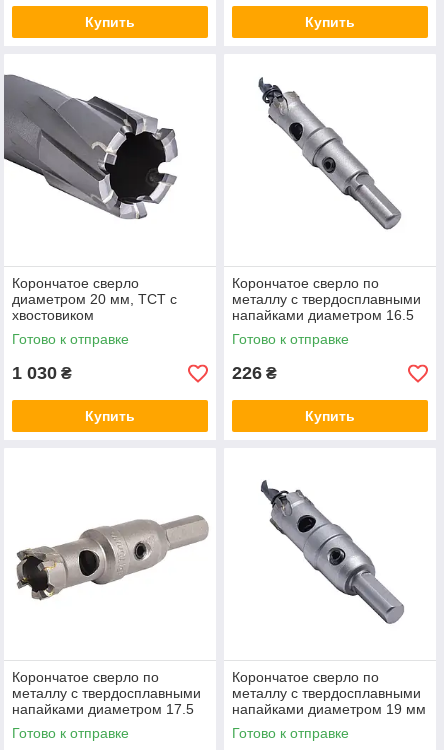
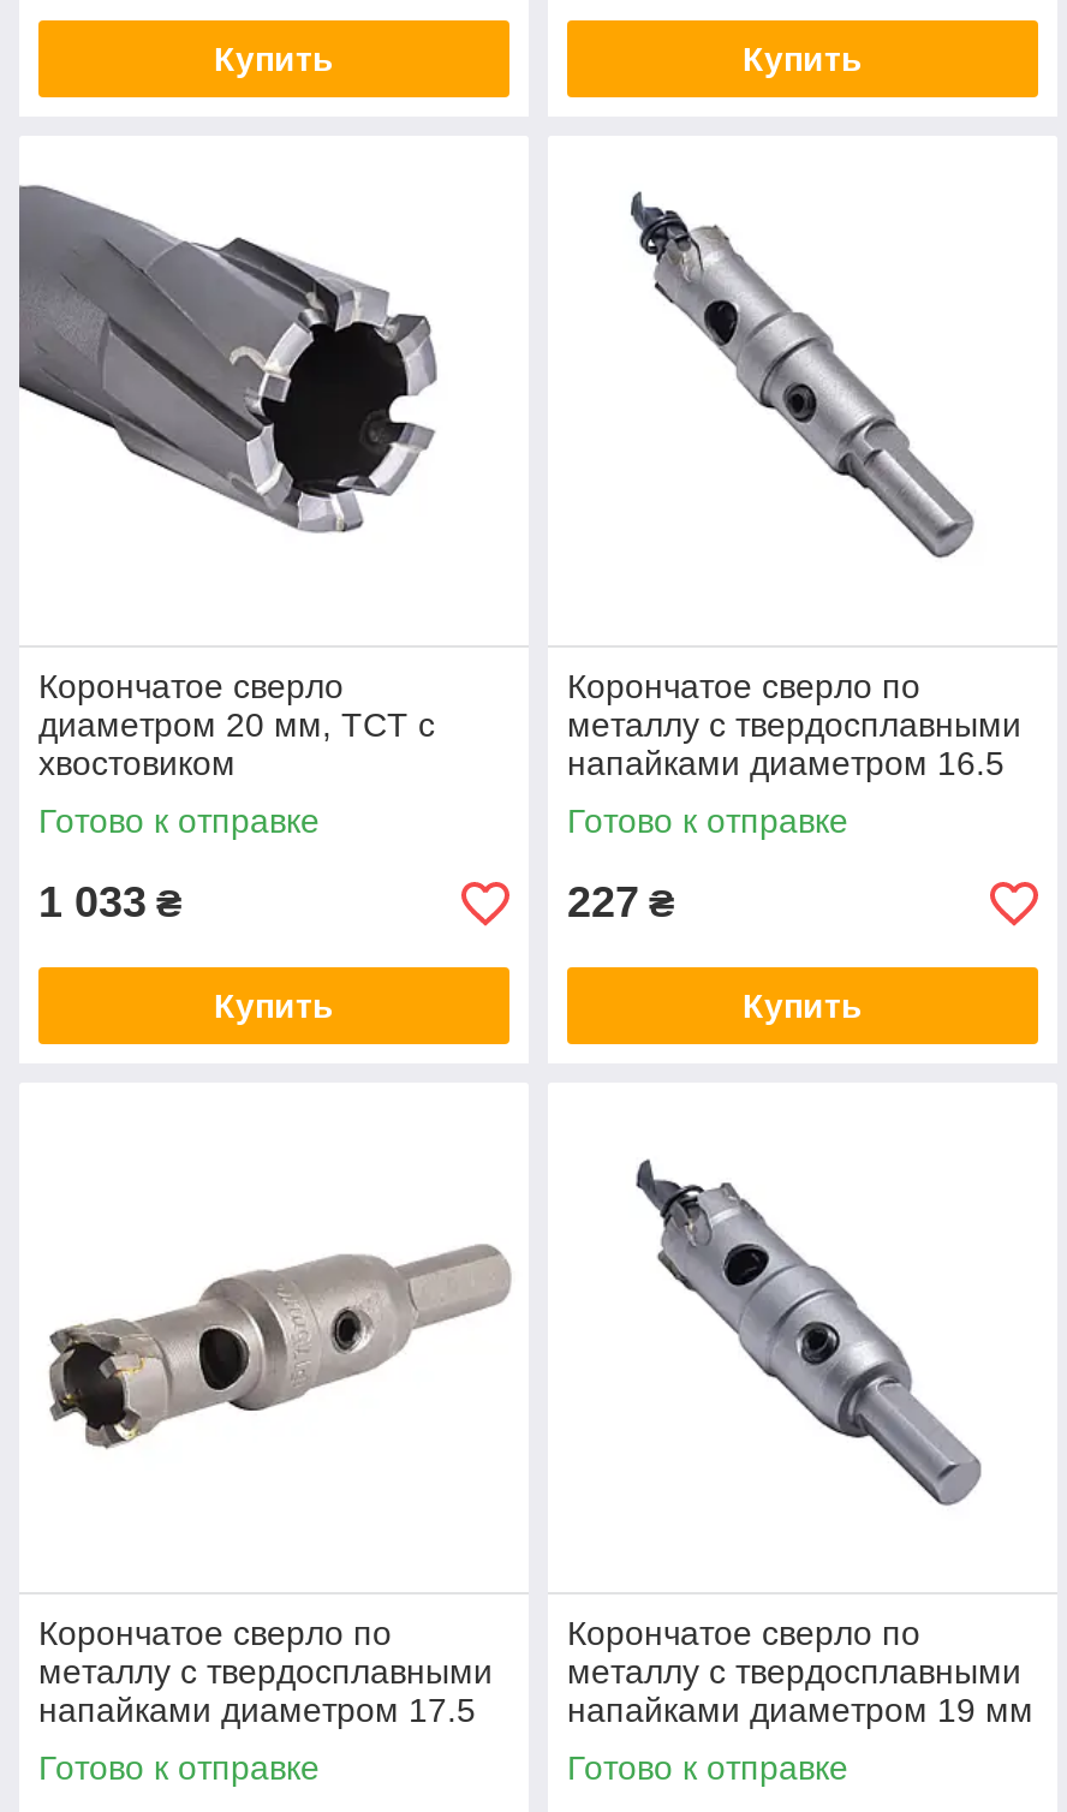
- 1 030 ₴
+ 1 033 ₴

- 226 ₴
+ 227 ₴
